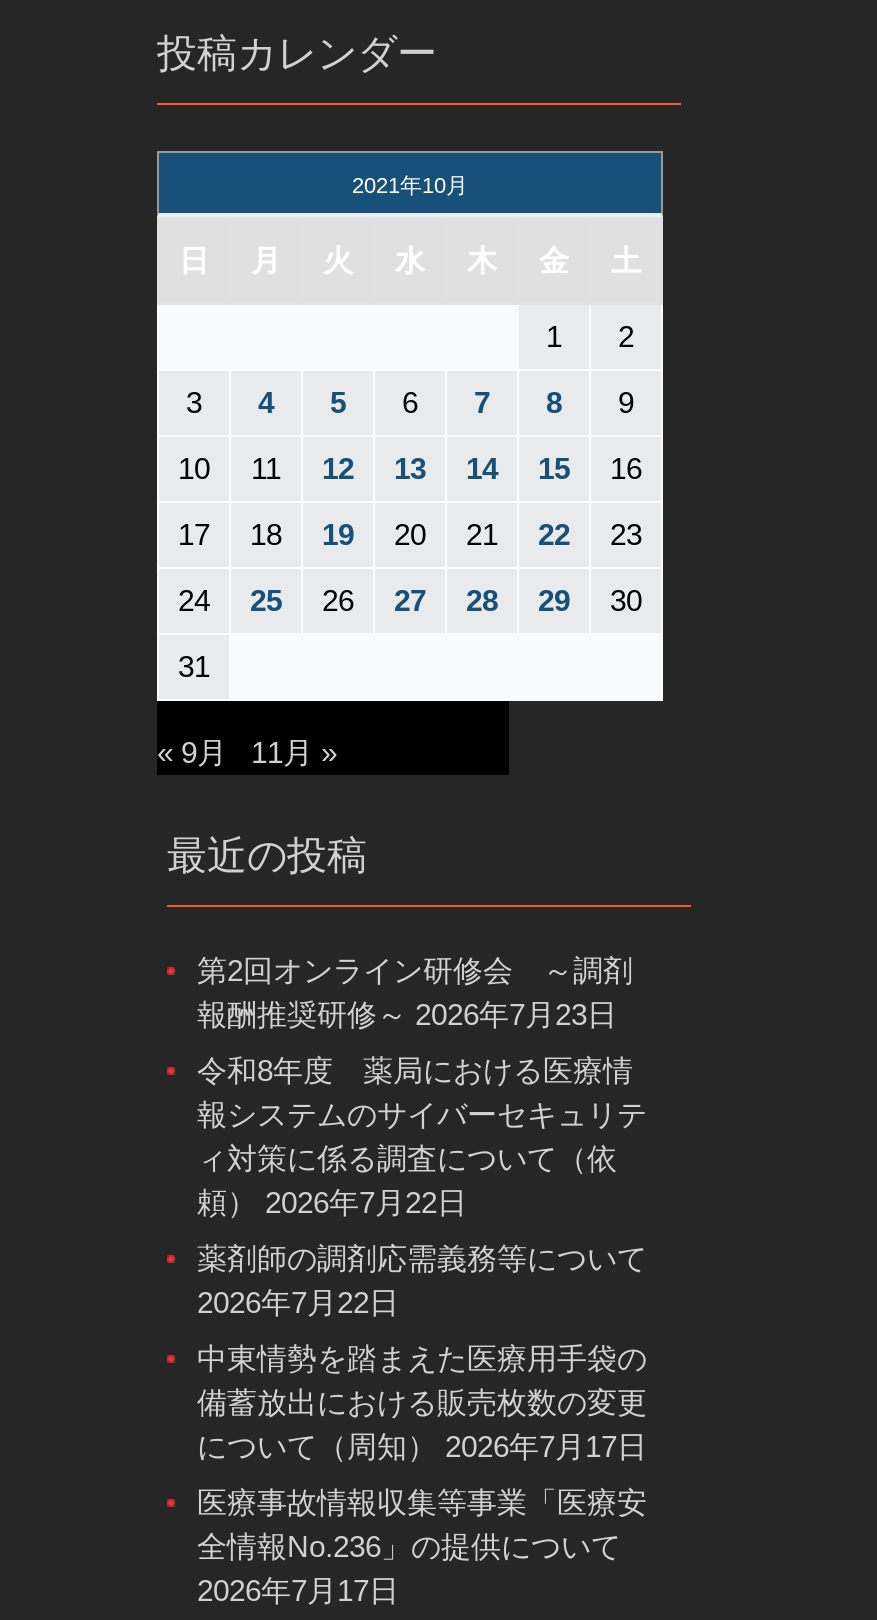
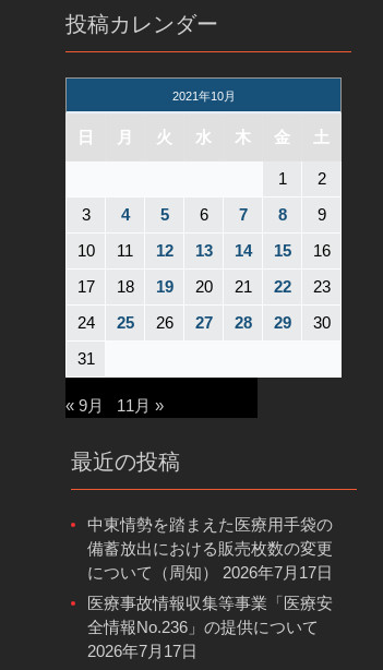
- 第2回オンライン研修会 ～調剤
- 報酬推奨研修～ 2026年7月23日
- 令和8年度 薬局における医療情
- 報システムのサイバーセキュリテ
- ィ対策に係る調査について（依
- 頼） 2026年7月22日
- 薬剤師の調剤応需義務等について
- 2026年7月22日
